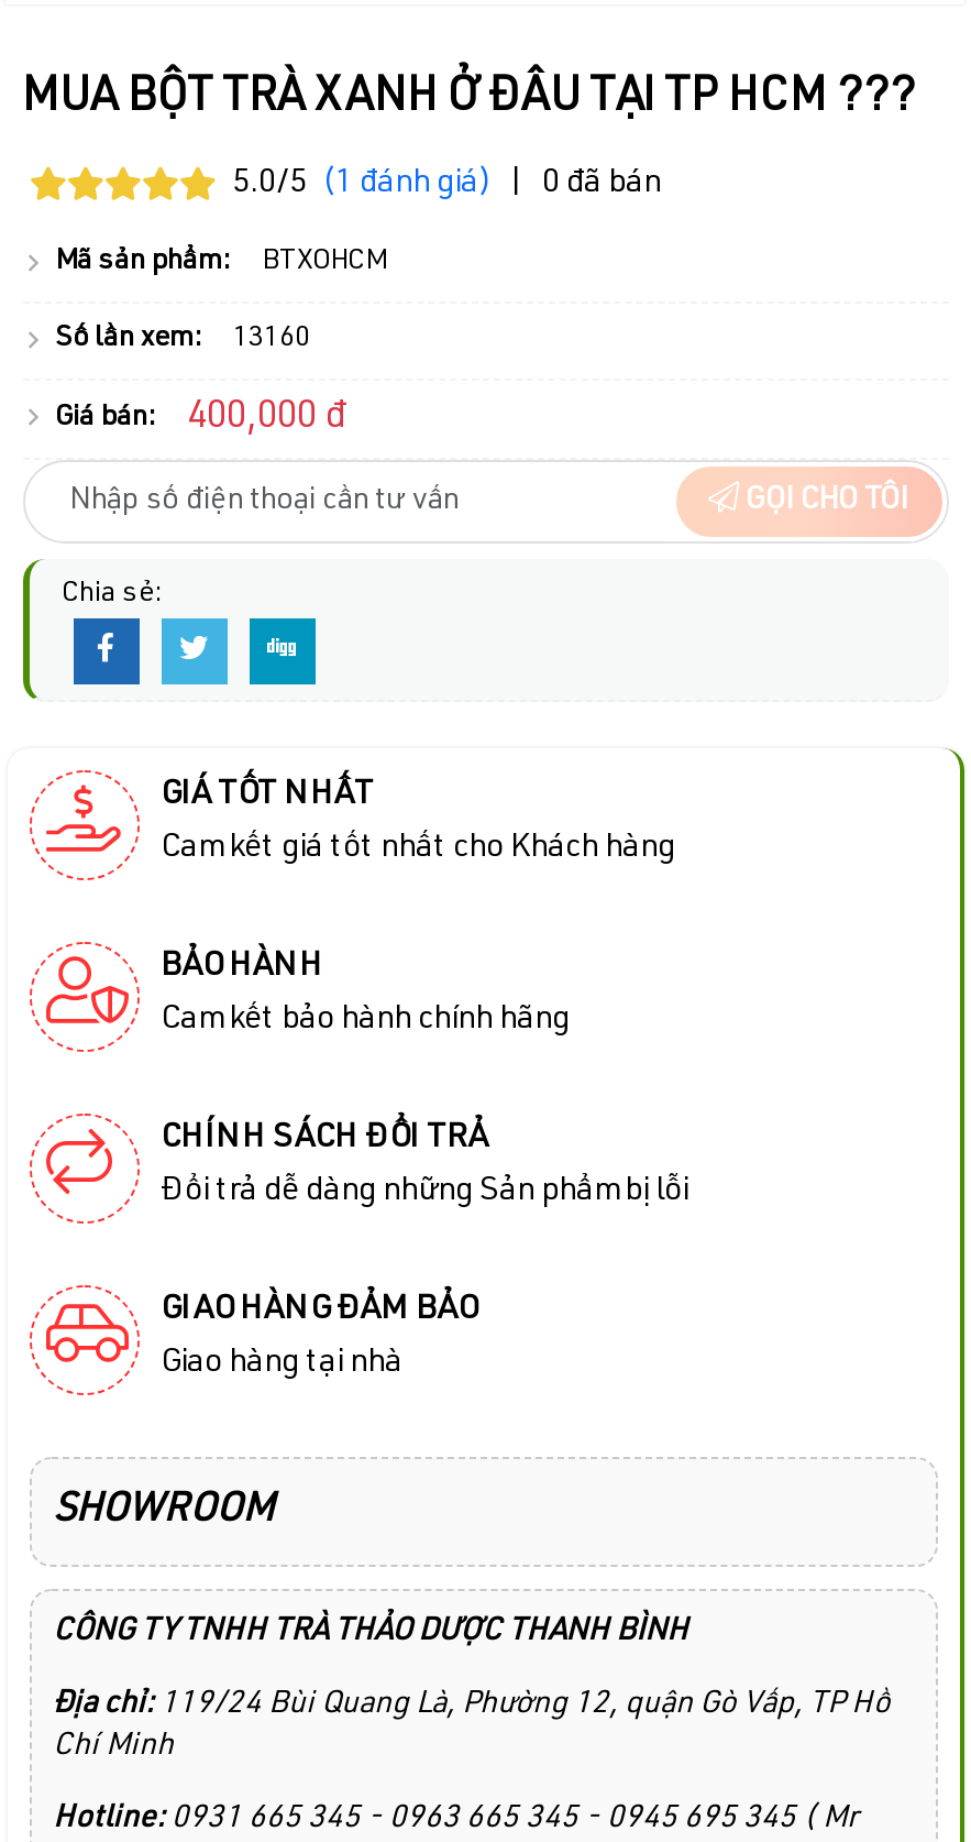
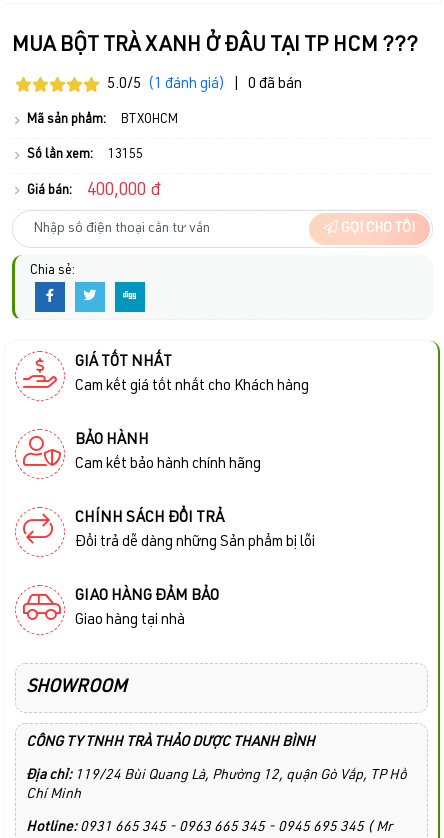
- Số lần xem: 13160
+ Số lần xem: 13155
